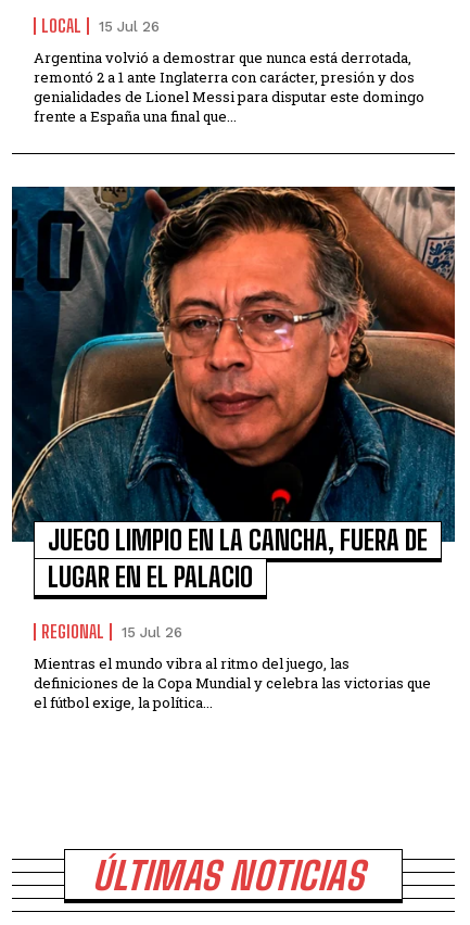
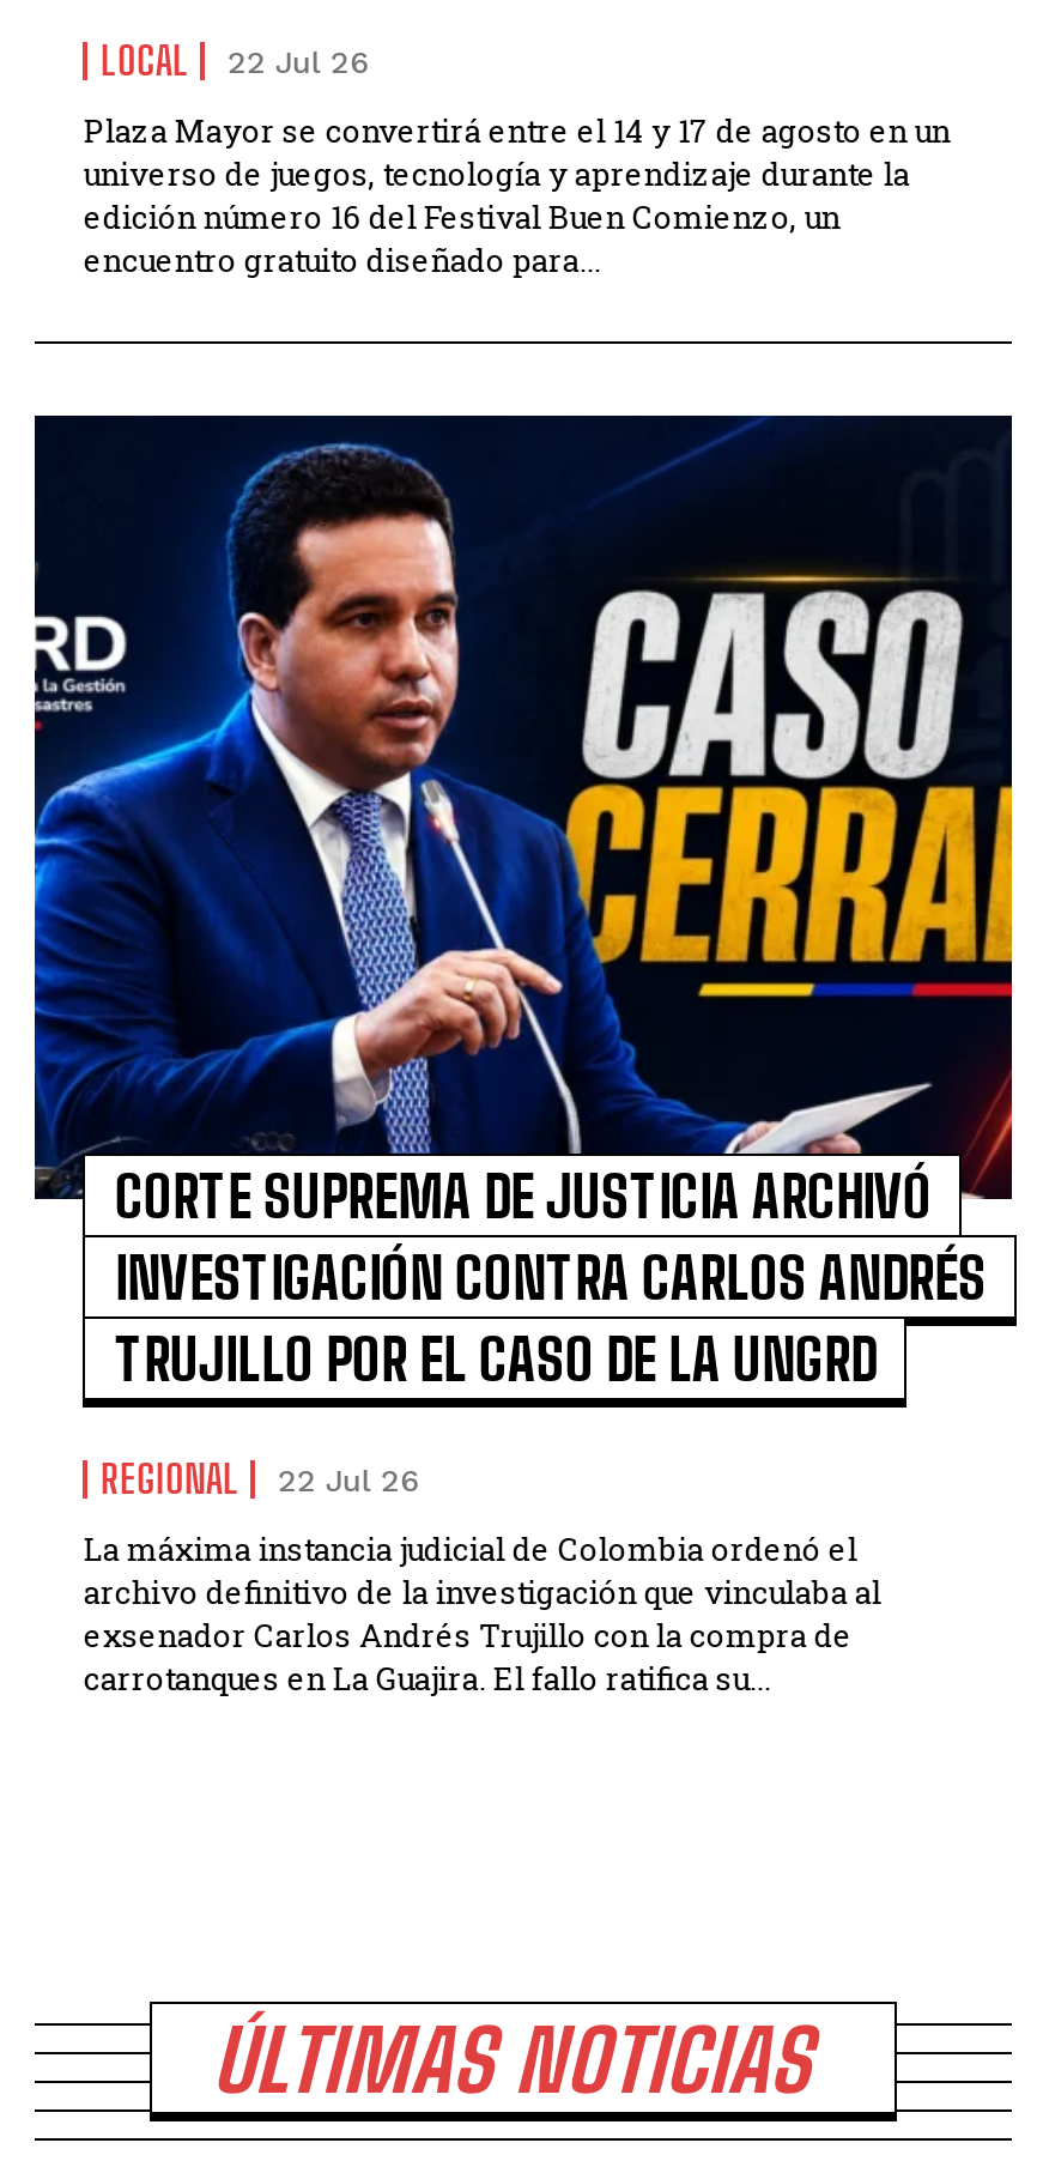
- LOCAL 15 Jul 26
+ LOCAL 22 Jul 26

- Argentina volvió a demostrar que nunca está derrotada,
- remontó 2 a 1 ante Inglaterra con carácter, presión y dos
- genialidades de Lionel Messi para disputar este domingo
- frente a España una final que...
+ Plaza Mayor se convertirá entre el 14 y 17 de agosto en un
+ universo de juegos, tecnología y aprendizaje durante la
+ edición número 16 del Festival Buen Comienzo, un
+ encuentro gratuito diseñado para...

- [image]
- JUEGO LIMPIO EN LA CANCHA, FUERA DE
- LUGAR EN EL PALACIO
+ [image]
+ CORTE SUPREMA DE JUSTICIA ARCHIVÓ
+ INVESTIGACIÓN CONTRA CARLOS ANDRÉS
+ TRUJILLO POR EL CASO DE LA UNGRD

- REGIONAL 15 Jul 26
+ REGIONAL 22 Jul 26

- Mientras el mundo vibra al ritmo del juego, las
- definiciones de la Copa Mundial y celebra las victorias que
- el fútbol exige, la política...
+ La máxima instancia judicial de Colombia ordenó el
+ archivo definitivo de la investigación que vinculaba al
+ exsenador Carlos Andrés Trujillo con la compra de
+ carrotanques en La Guajira. El fallo ratifica su...
